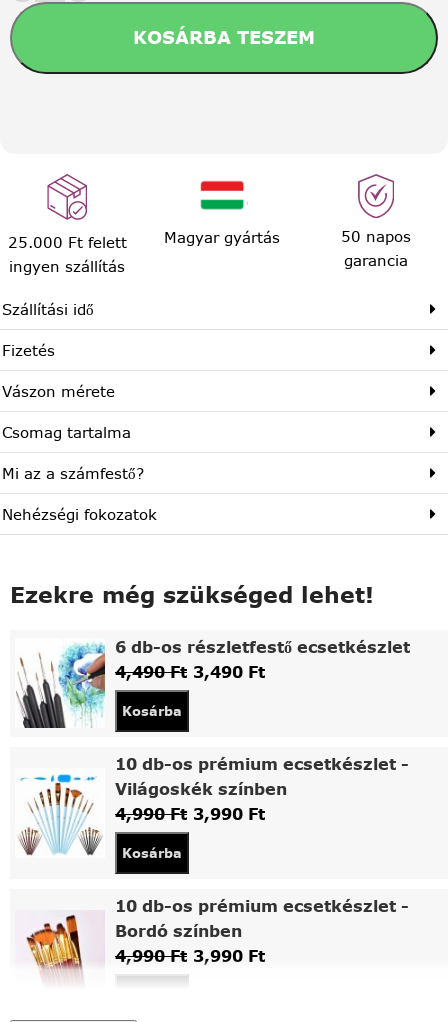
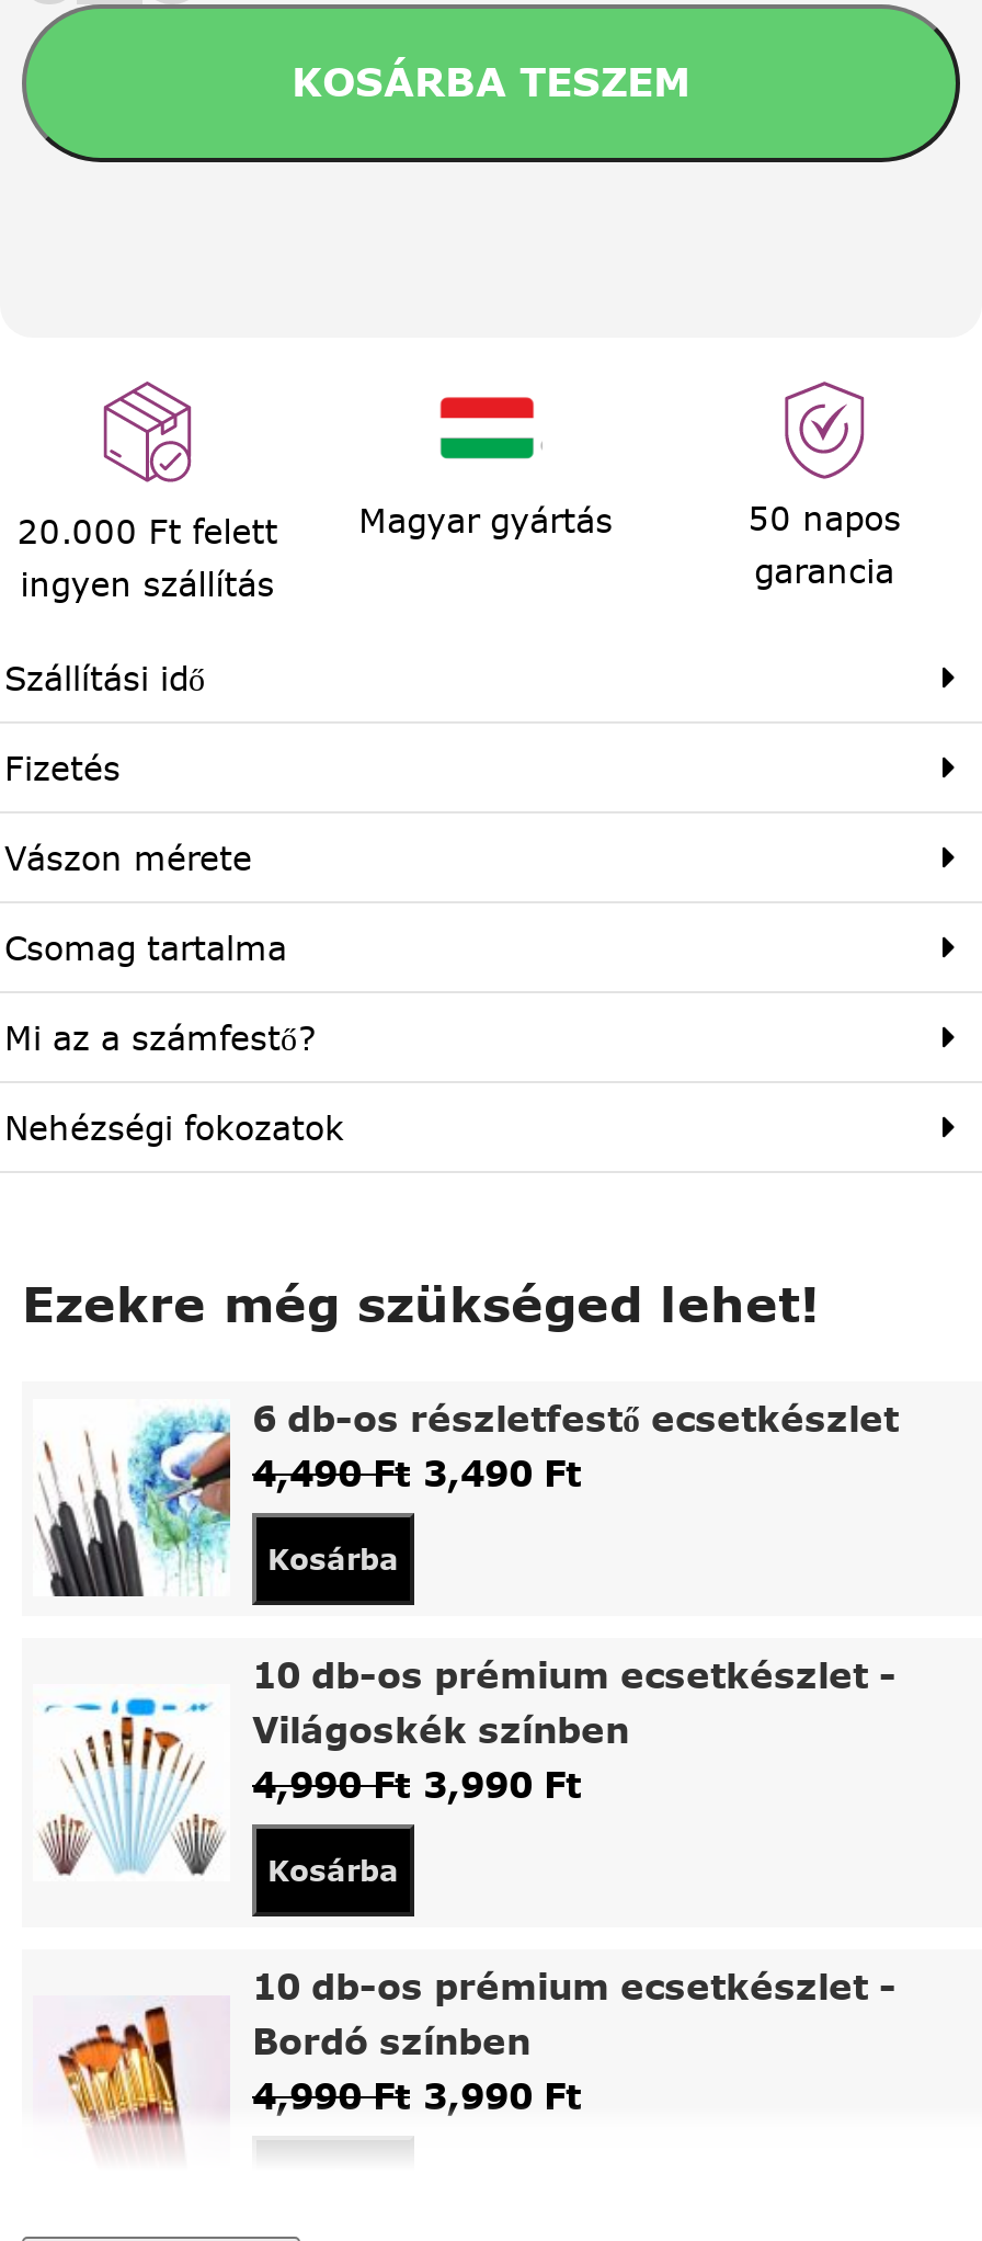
- 25.000 Ft felett Magyar gyártás
+ 20.000 Ft felett Magyar gyártás
